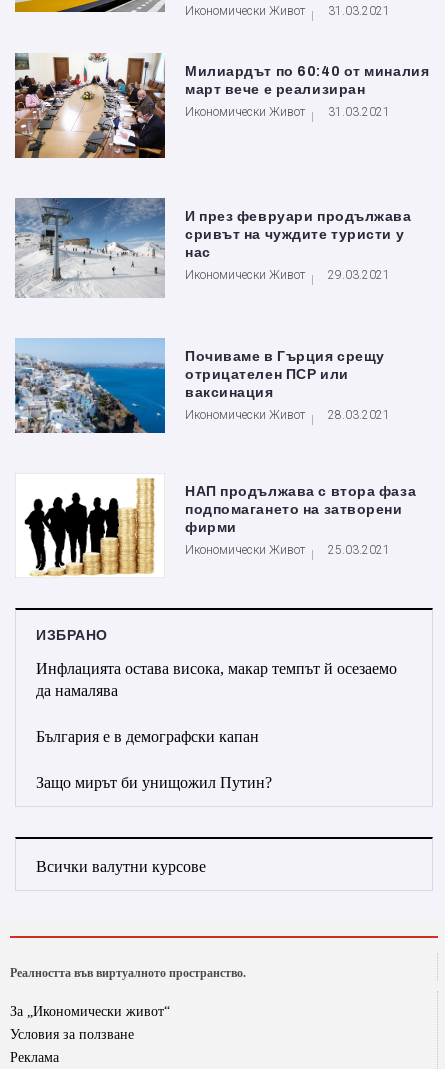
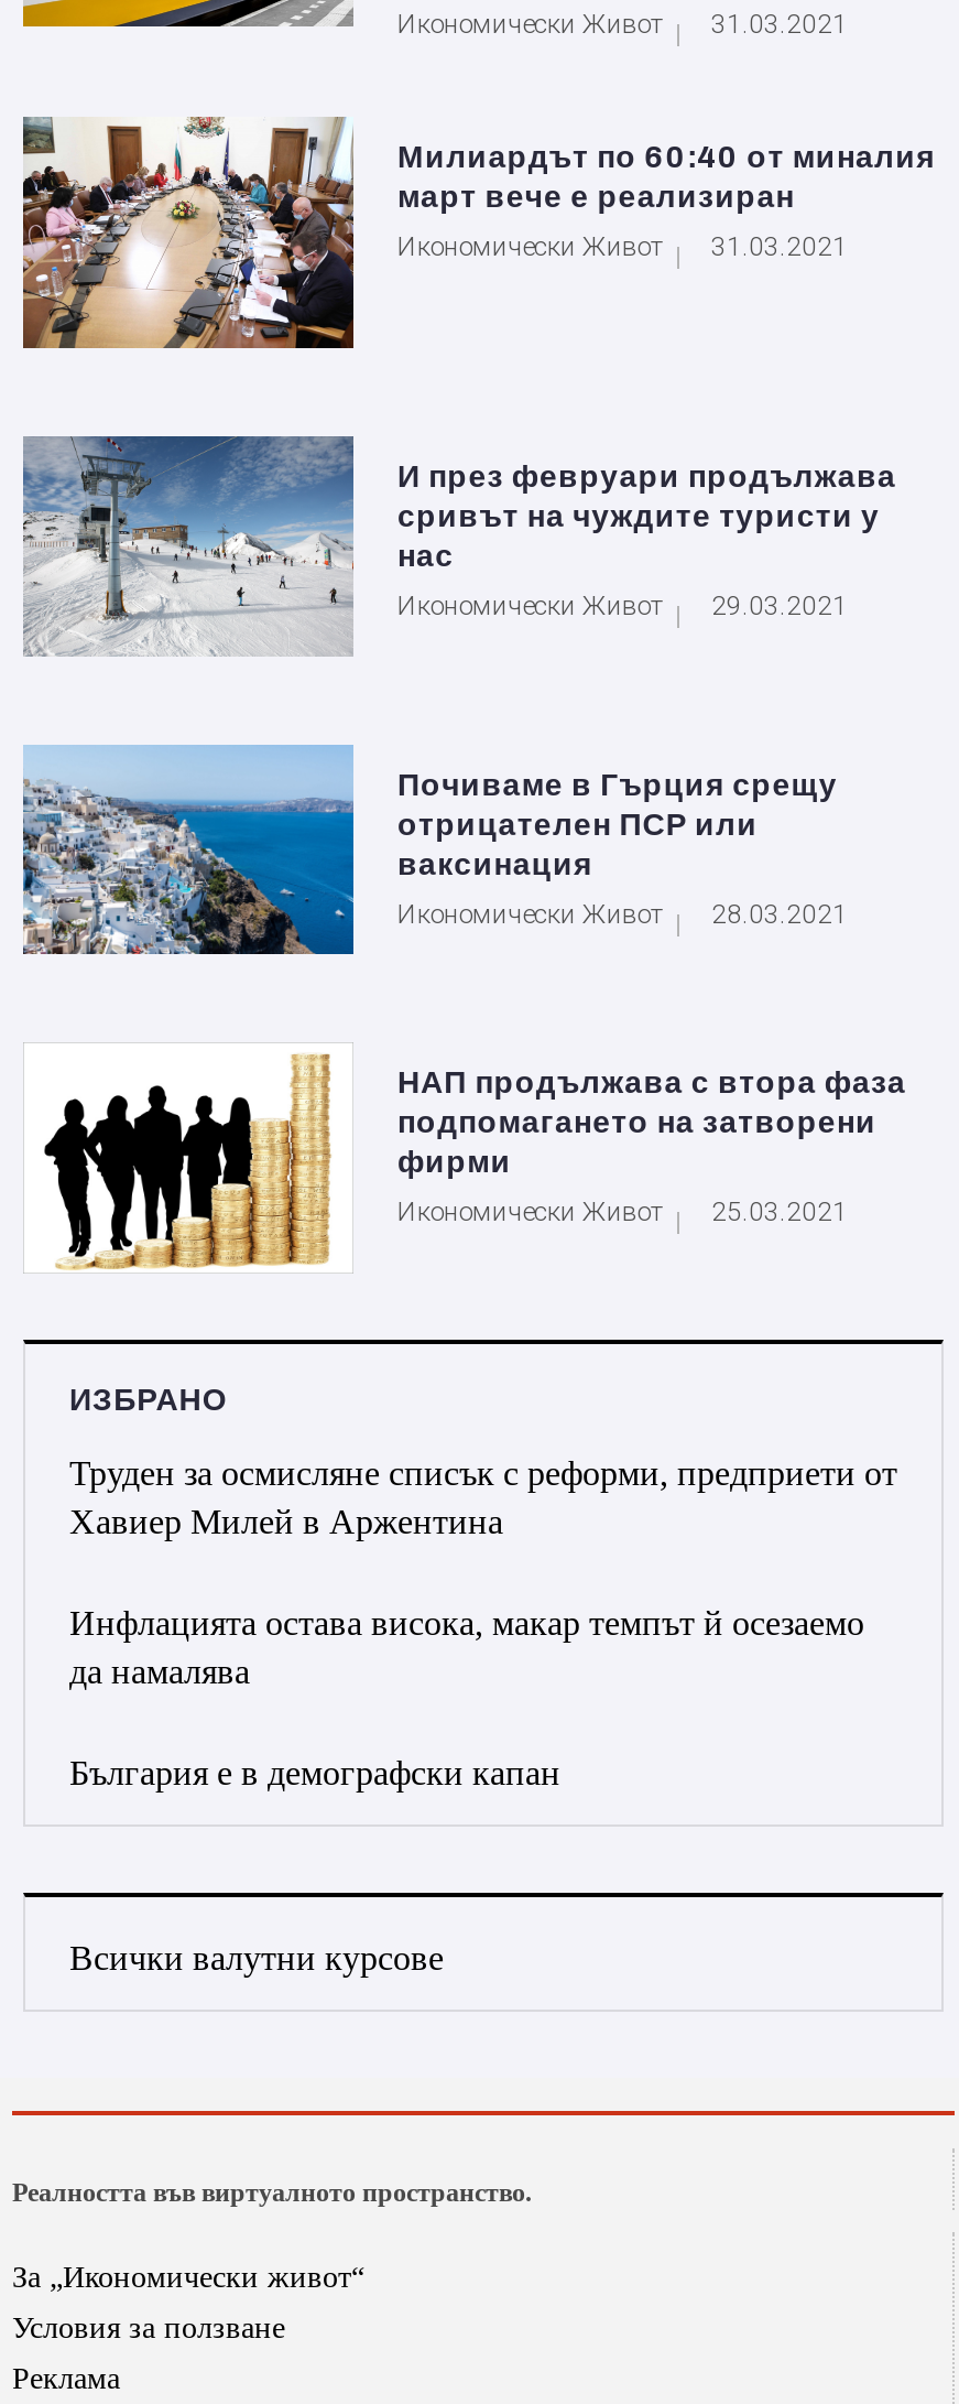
+ Труден за осмисляне списък с реформи, предприети от
+ Хавиер Милей в Аржентина

moved down: Инфлацията остава висока, макар темпът й осезаемо | да намалява | България е в демографски капан

- Защо мирът би унищожил Путин?
